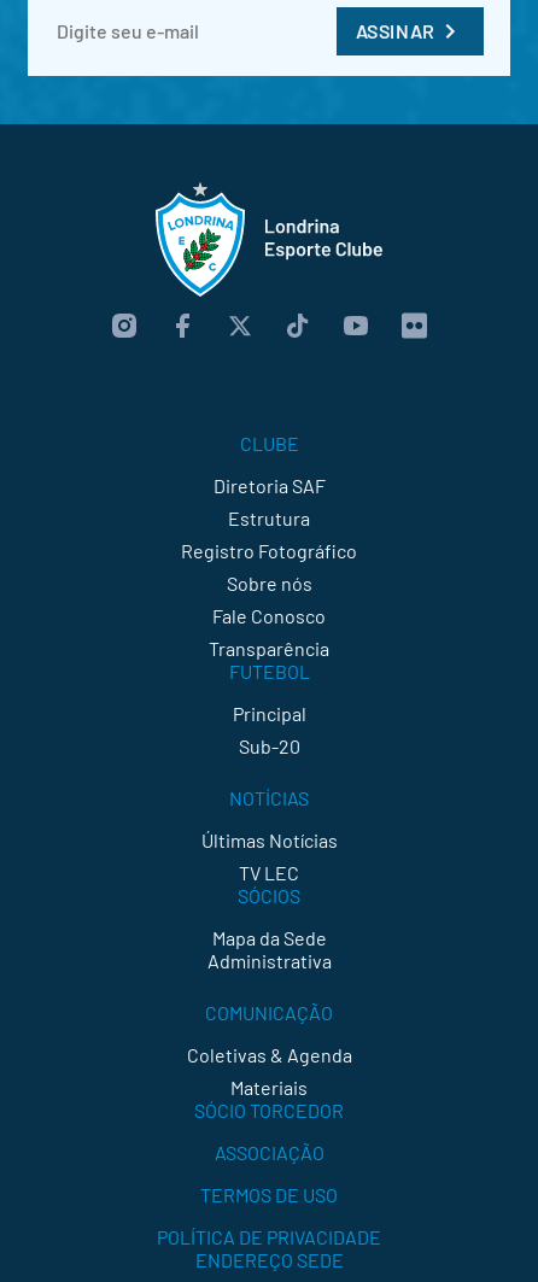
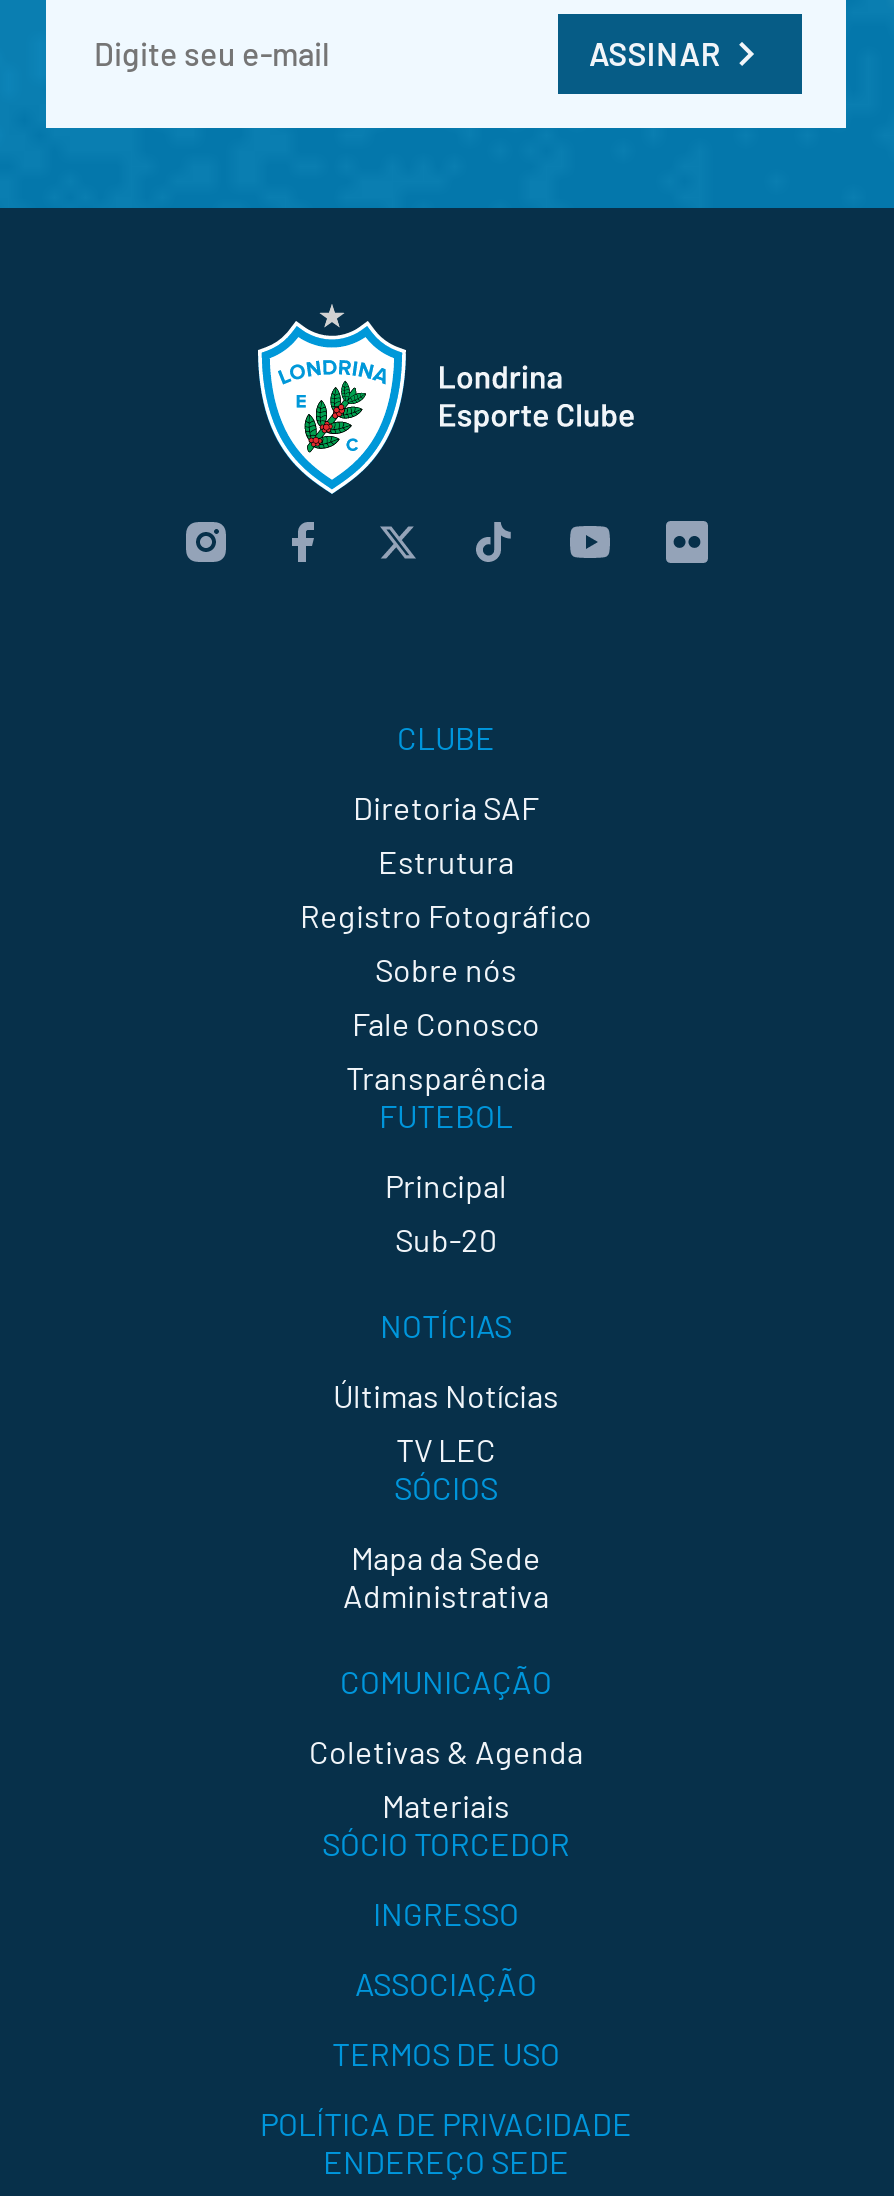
+ INGRESSO
